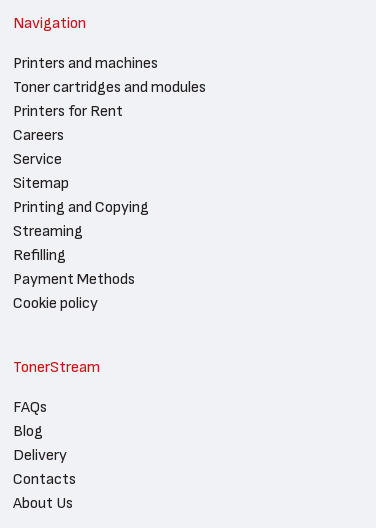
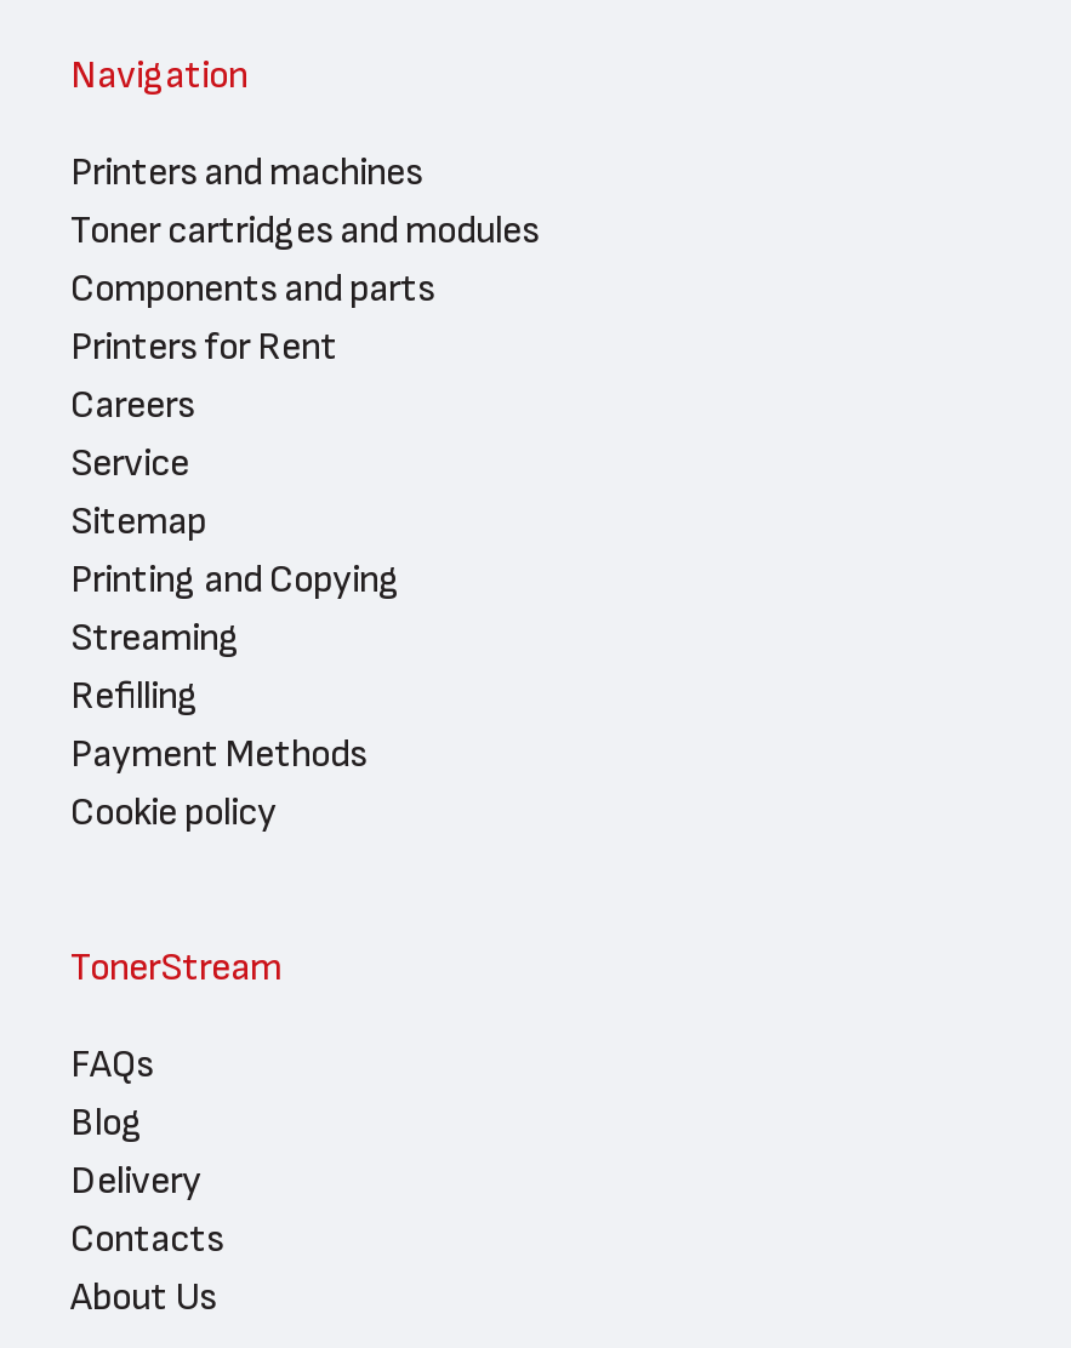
+ Components and parts
